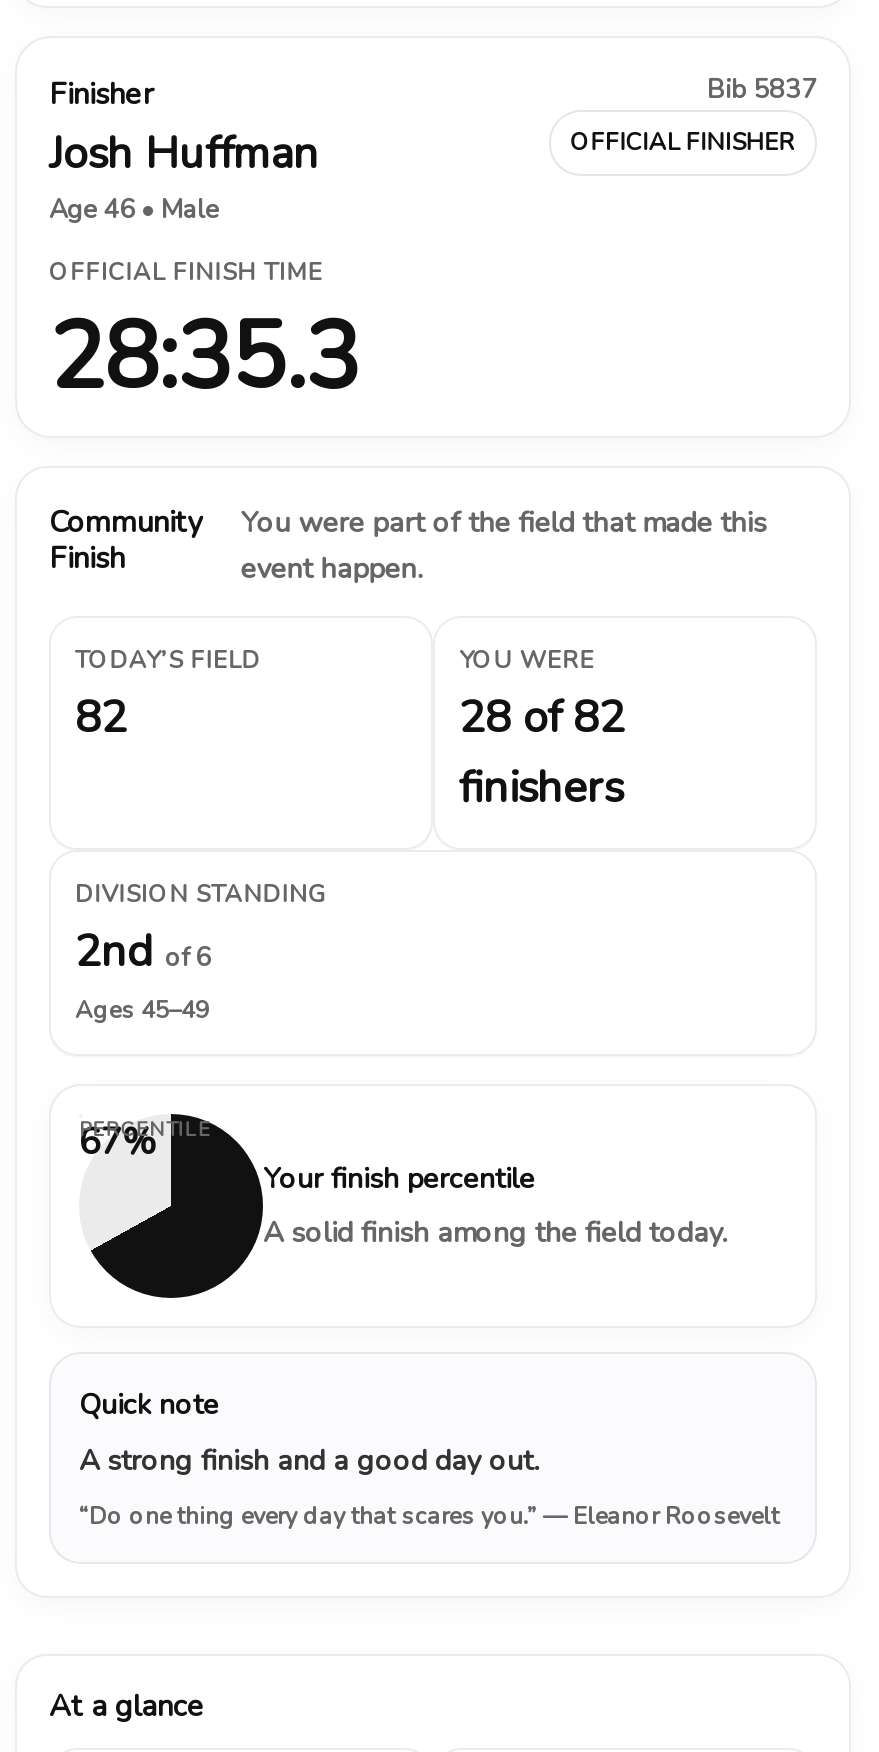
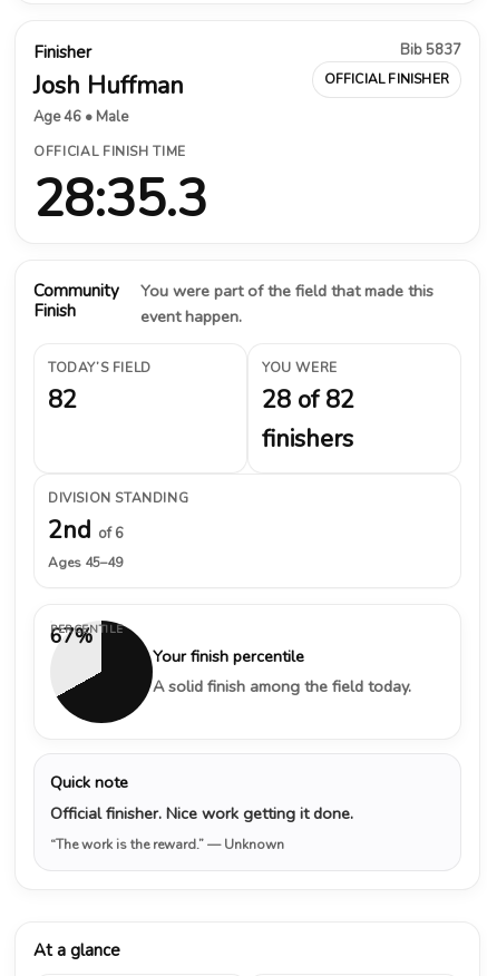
- A strong finish and a good day out.
+ Official finisher. Nice work getting it done.

- “Do one thing every day that scares you.” — Eleanor Roosevelt
+ “The work is the reward.” — Unknown
